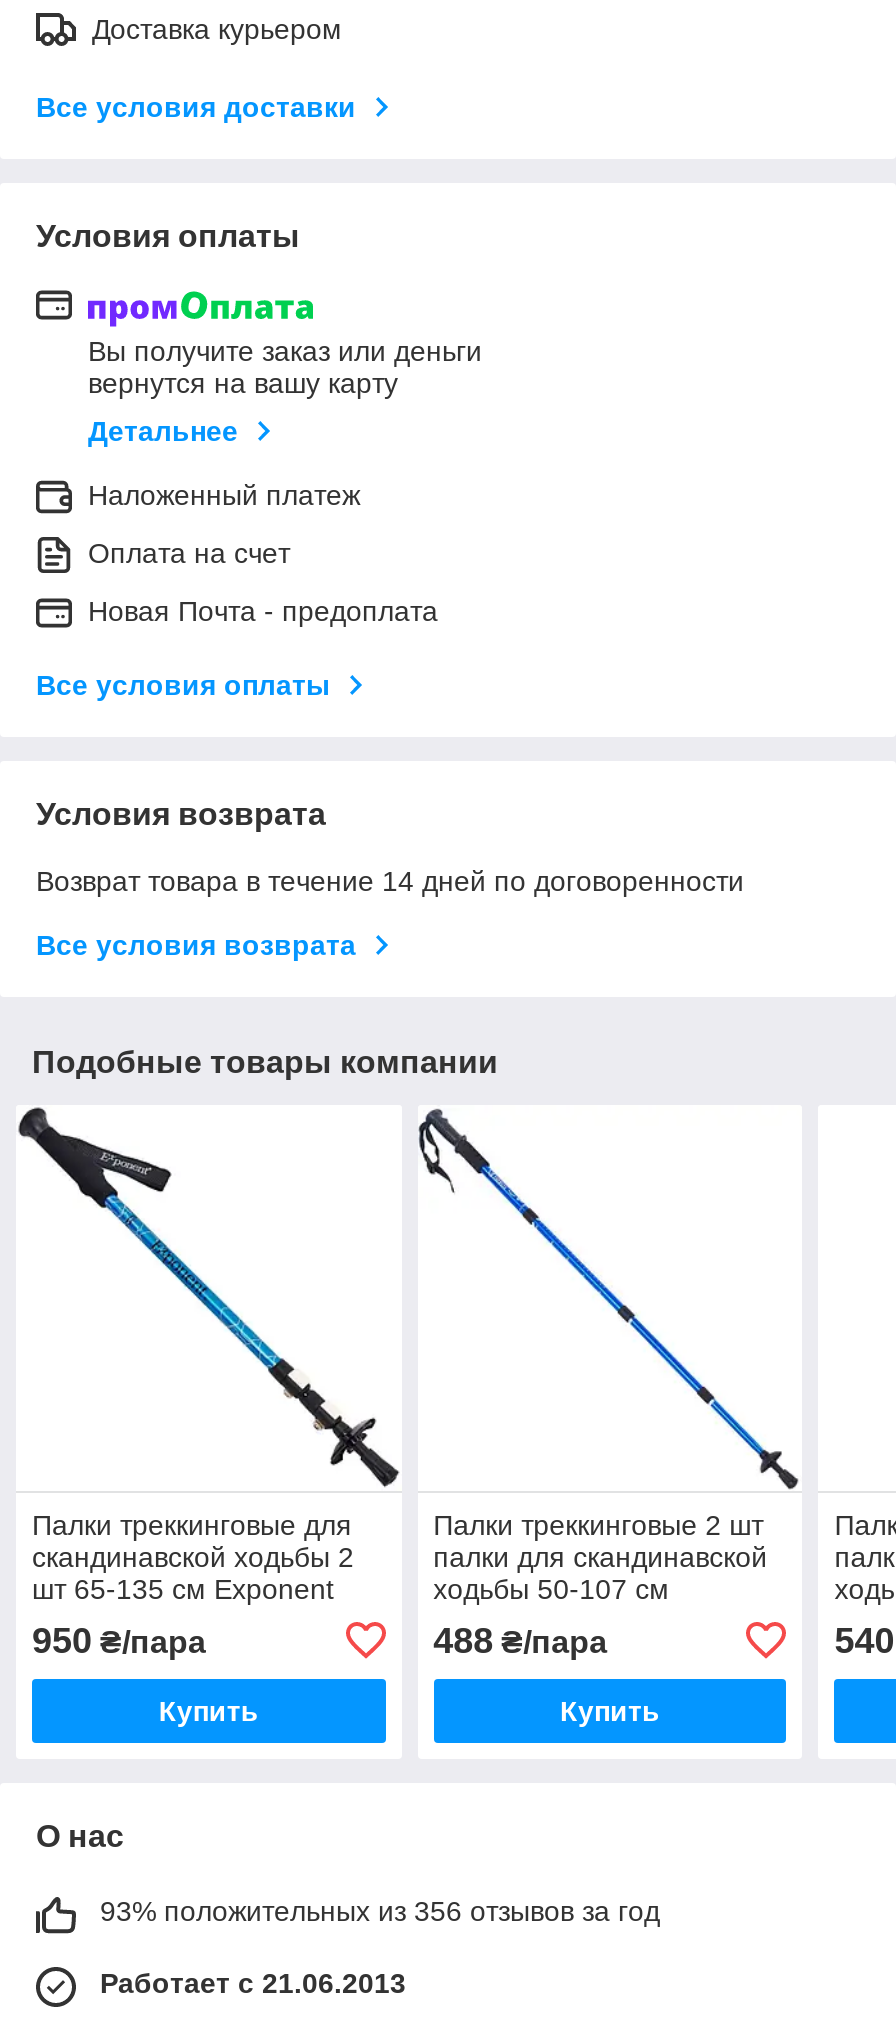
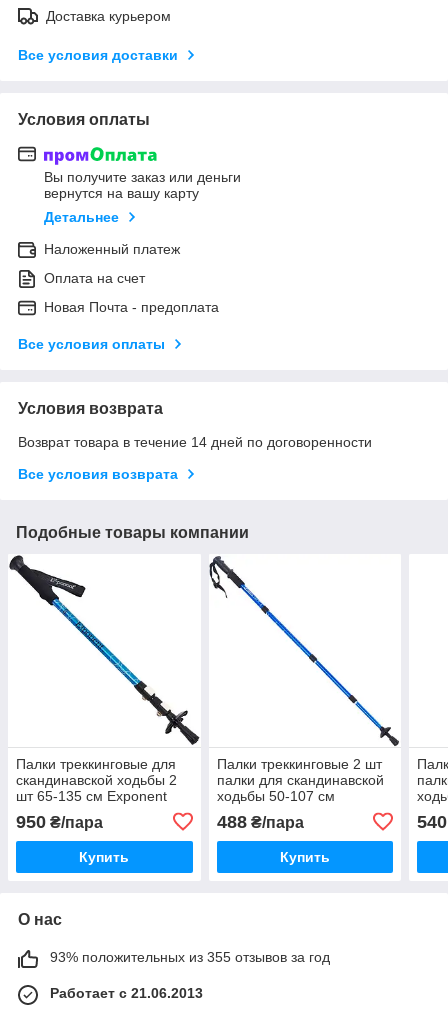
- 93% положительных из 356 отзывов за год
+ 93% положительных из 355 отзывов за год
